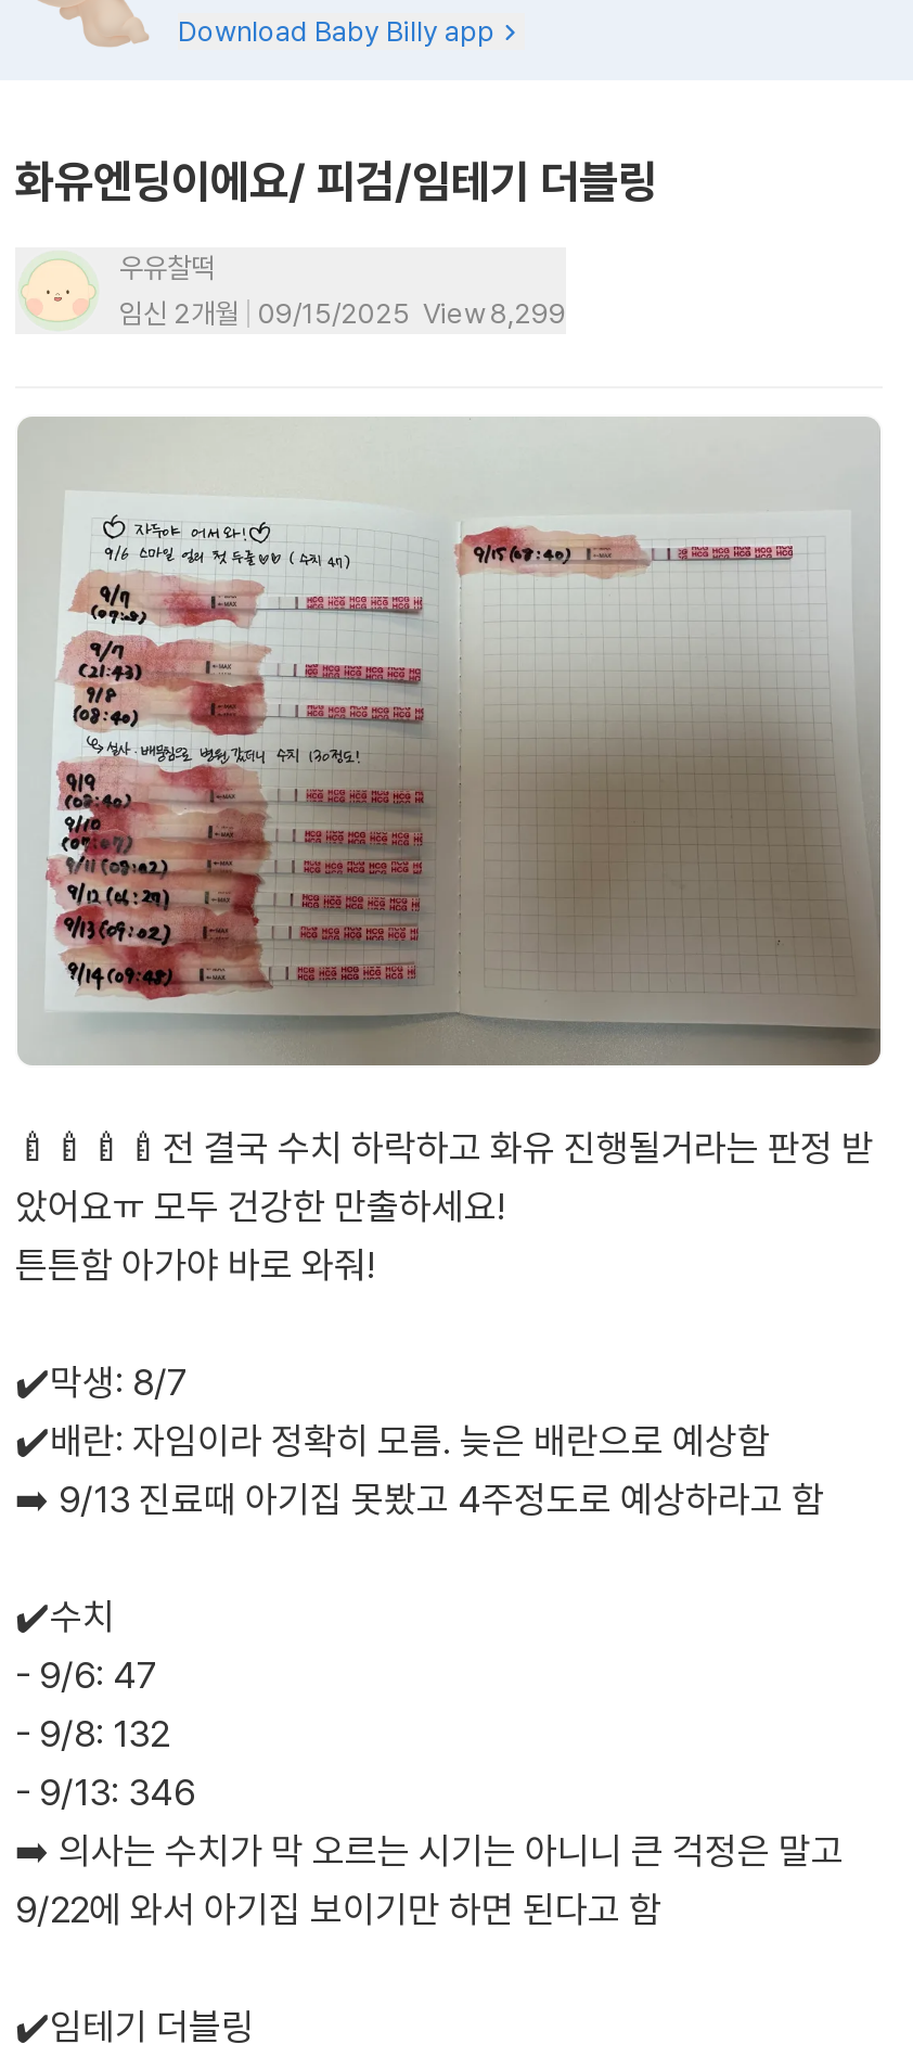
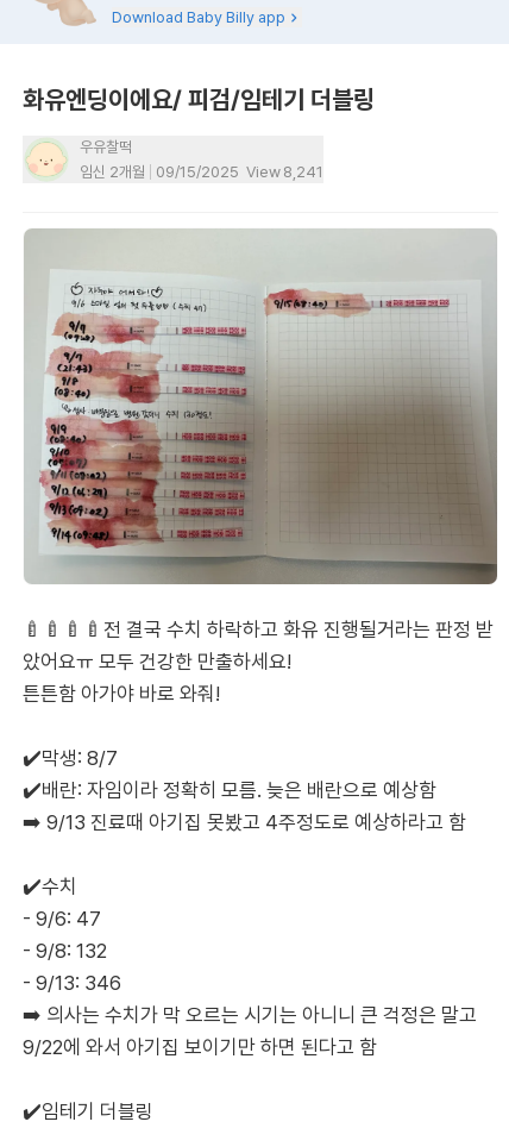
- 임신 2개월 09/15/2025 View 8,299
+ 임신 2개월 09/15/2025 View 8,241
